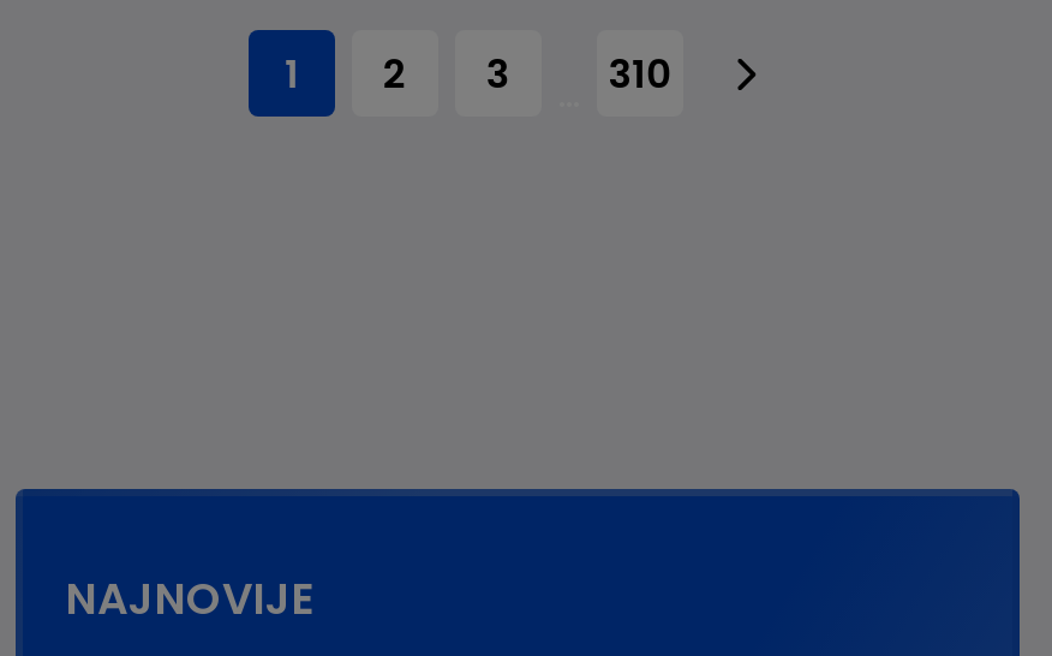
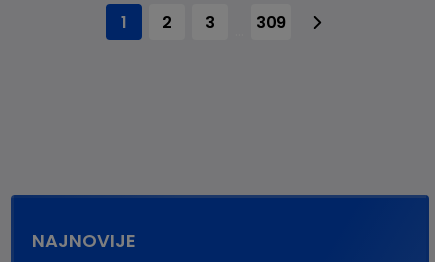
- 1 2 3 ... 310
+ 1 2 3 ... 309
